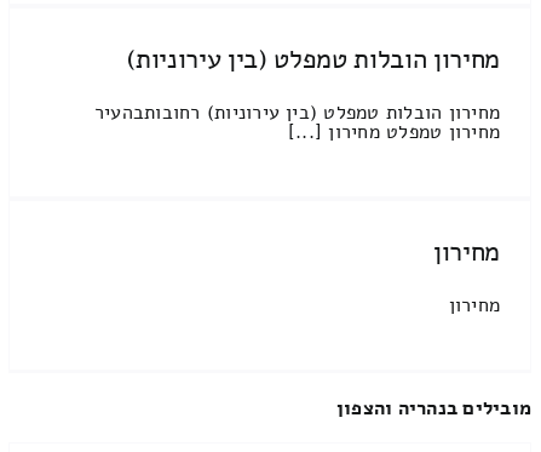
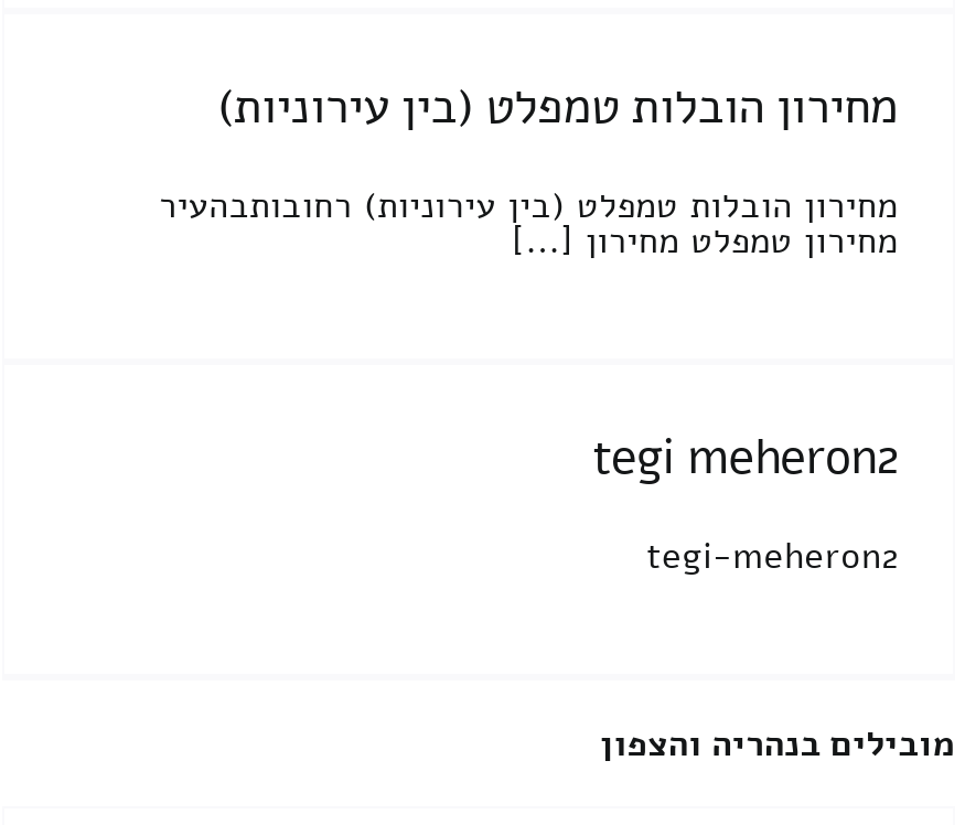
- מחירון
+ tegi meheron2

- מחירון
+ tegi-meheron2
